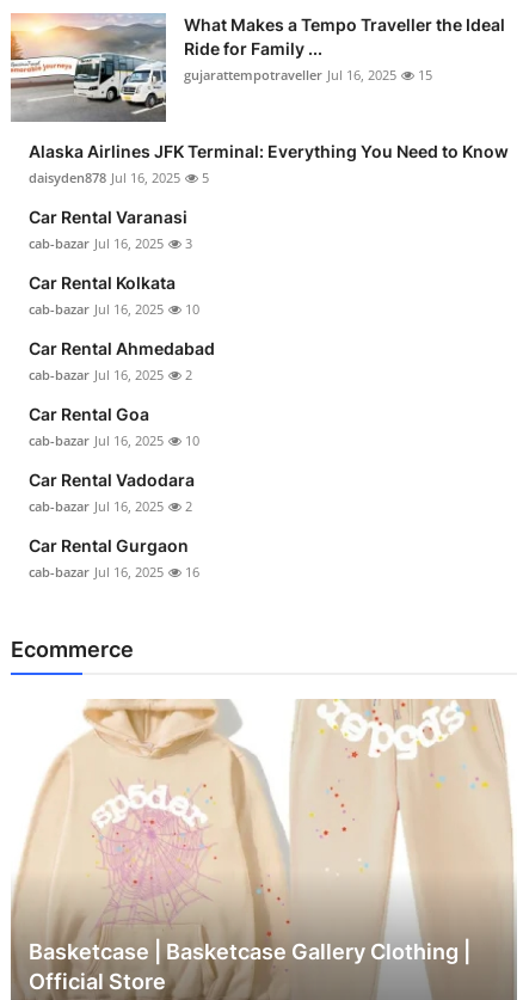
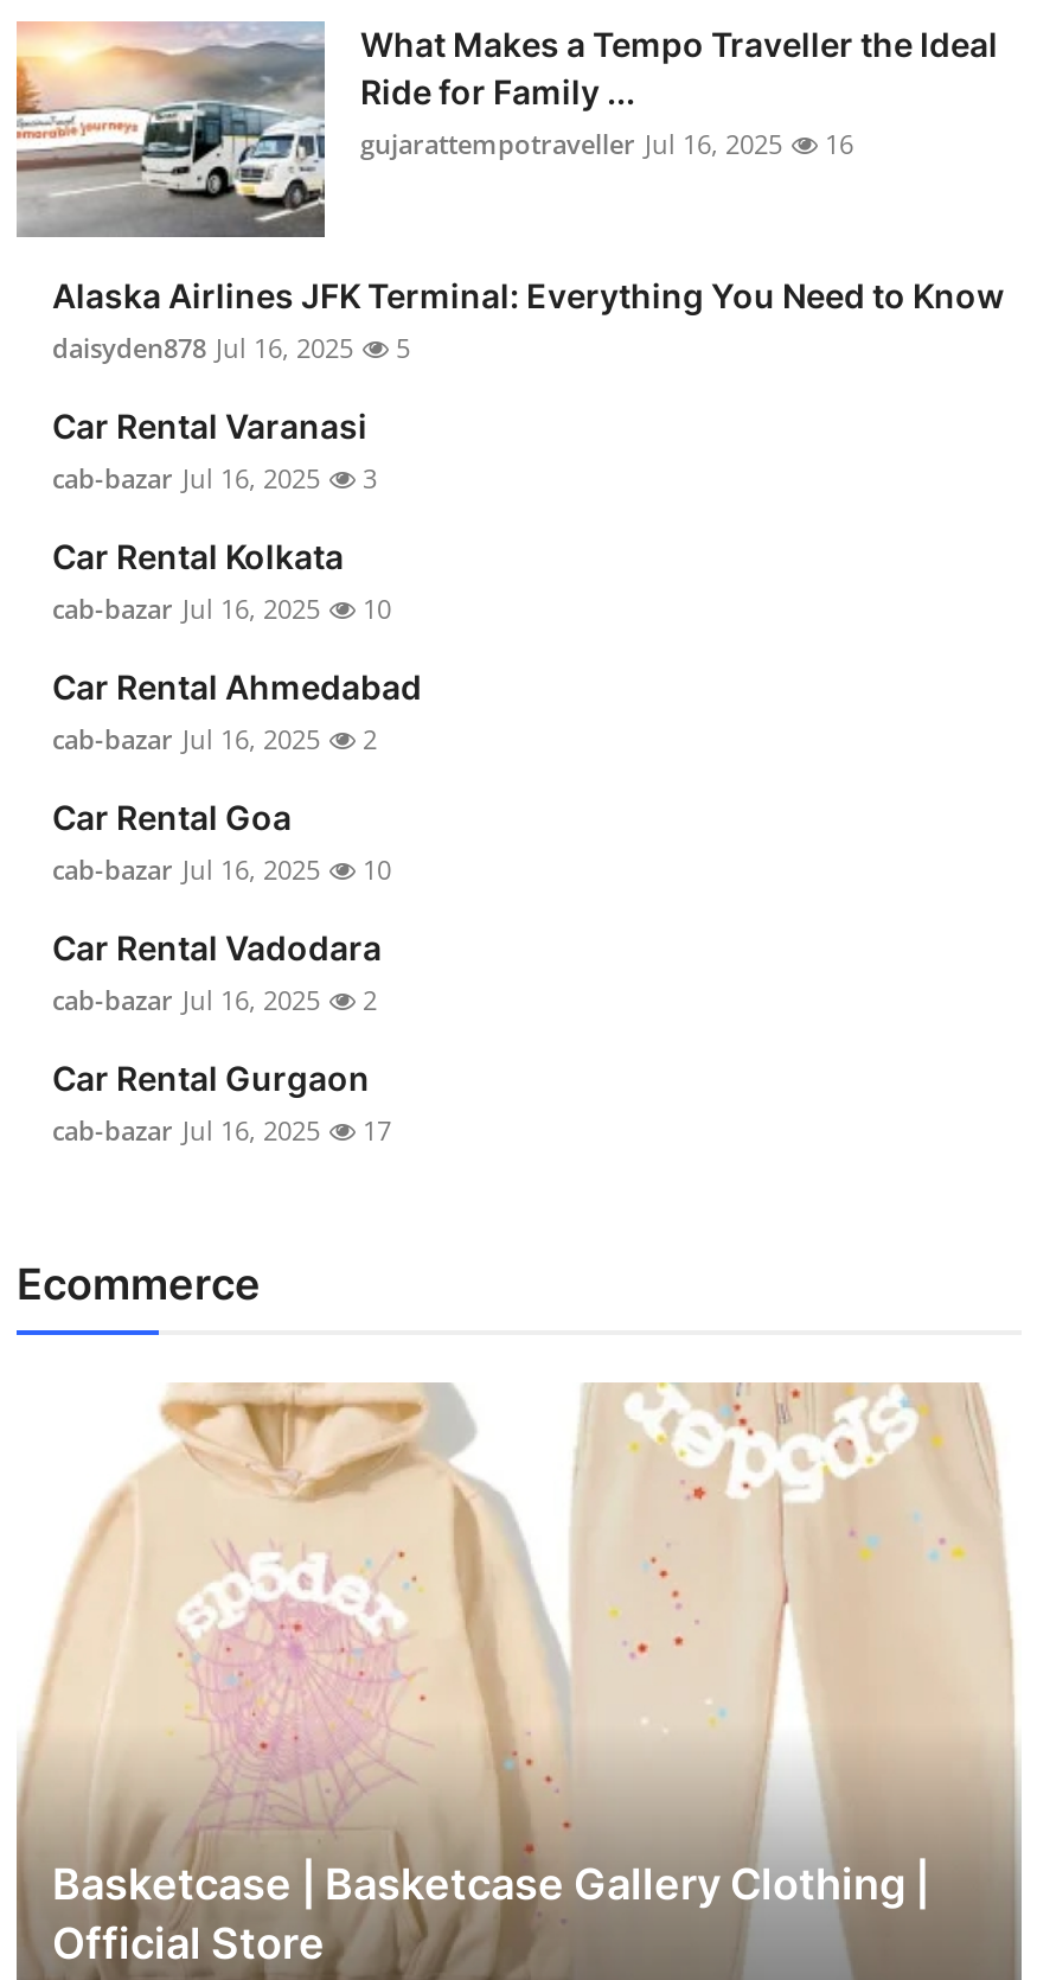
- gujarattempotraveller Jul 16, 2025 15
+ gujarattempotraveller Jul 16, 2025 16

- cab-bazar Jul 16, 2025 16
+ cab-bazar Jul 16, 2025 17
